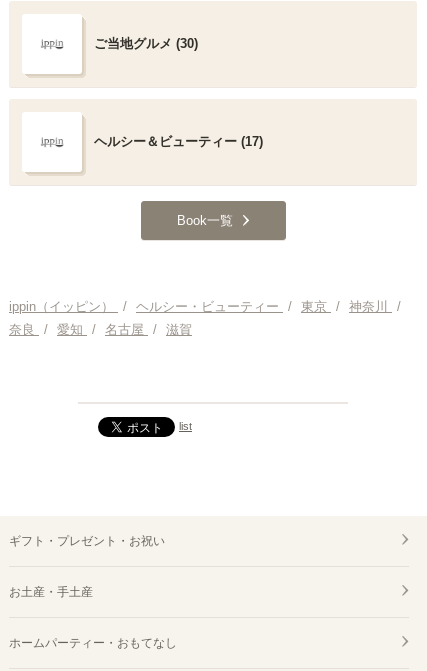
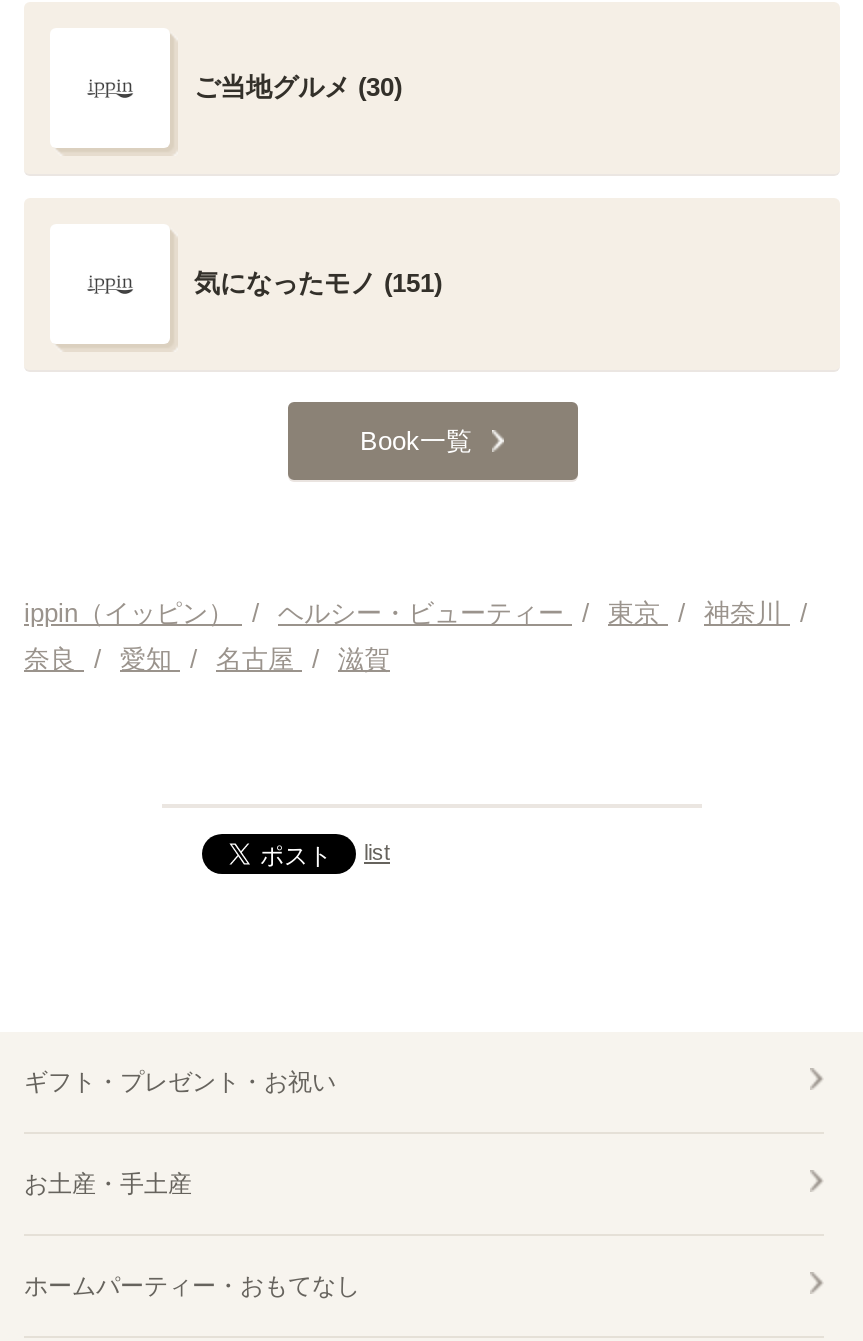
- ヘルシー＆ビューティー (17)
+ 気になったモノ (151)
